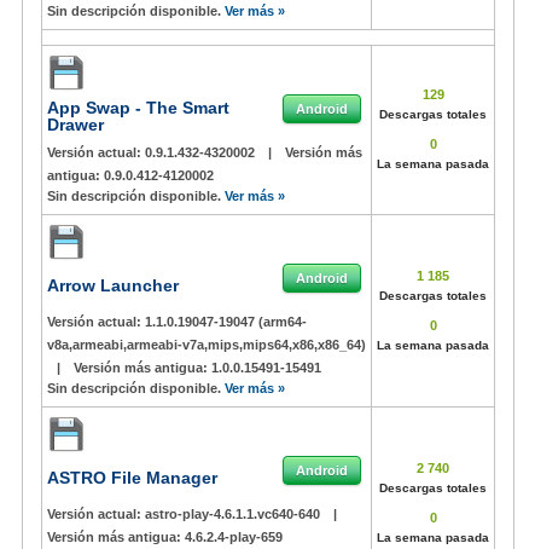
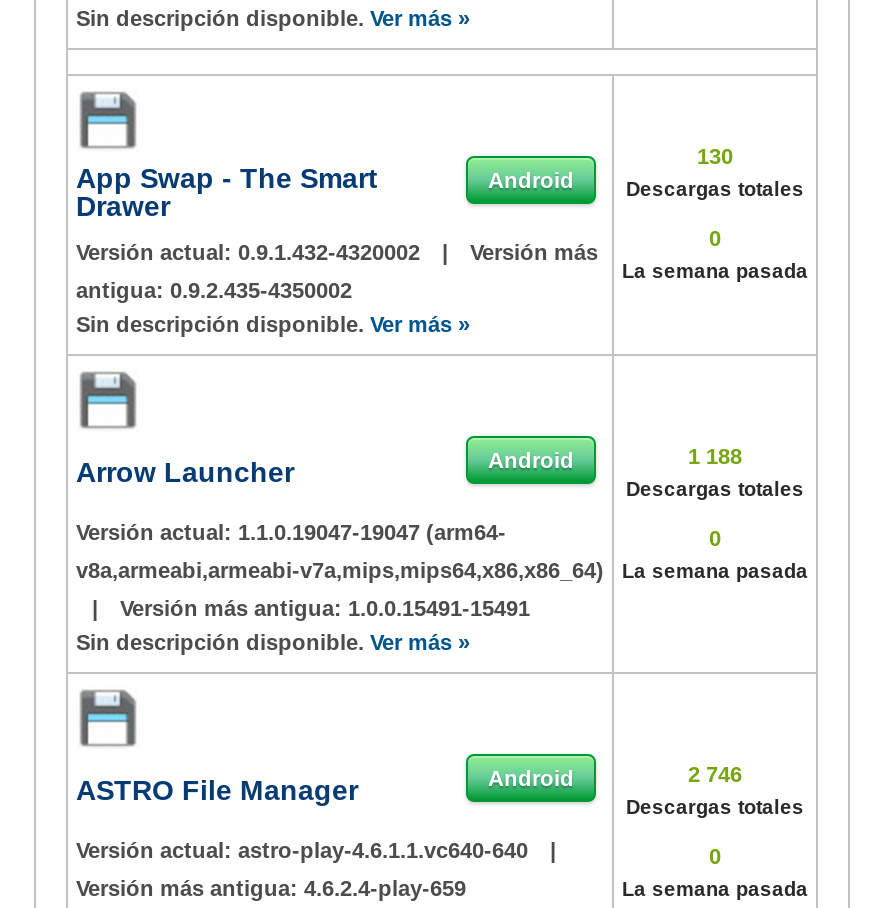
- 129
+ 130

- antigua: 0.9.0.412-4120002
+ antigua: 0.9.2.435-4350002

- 1 185
+ 1 188

- 2 740
+ 2 746
